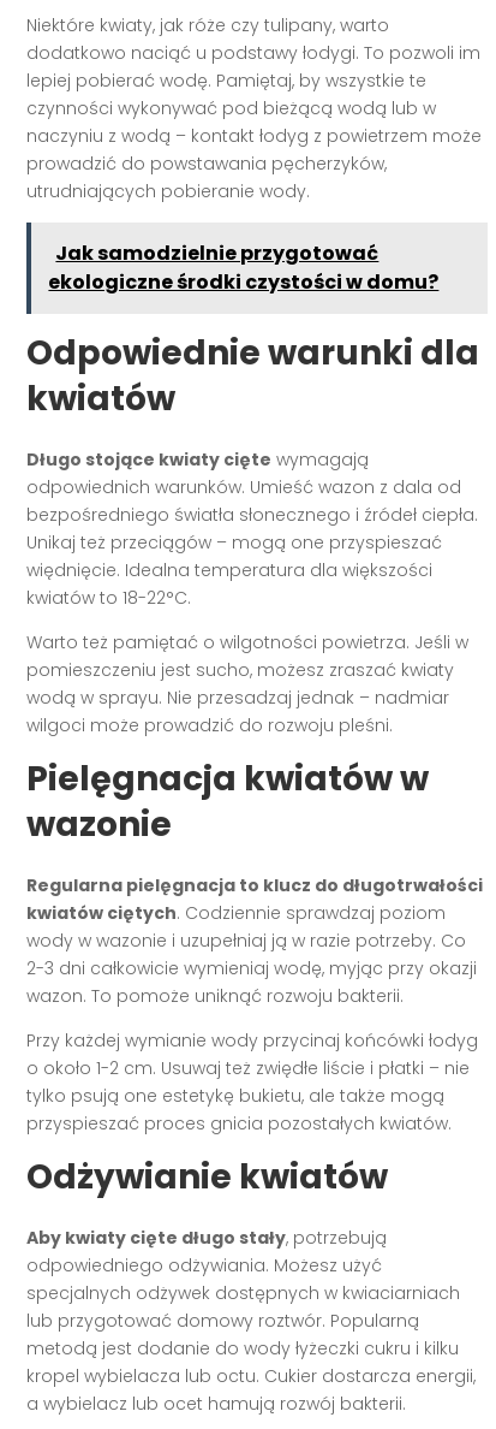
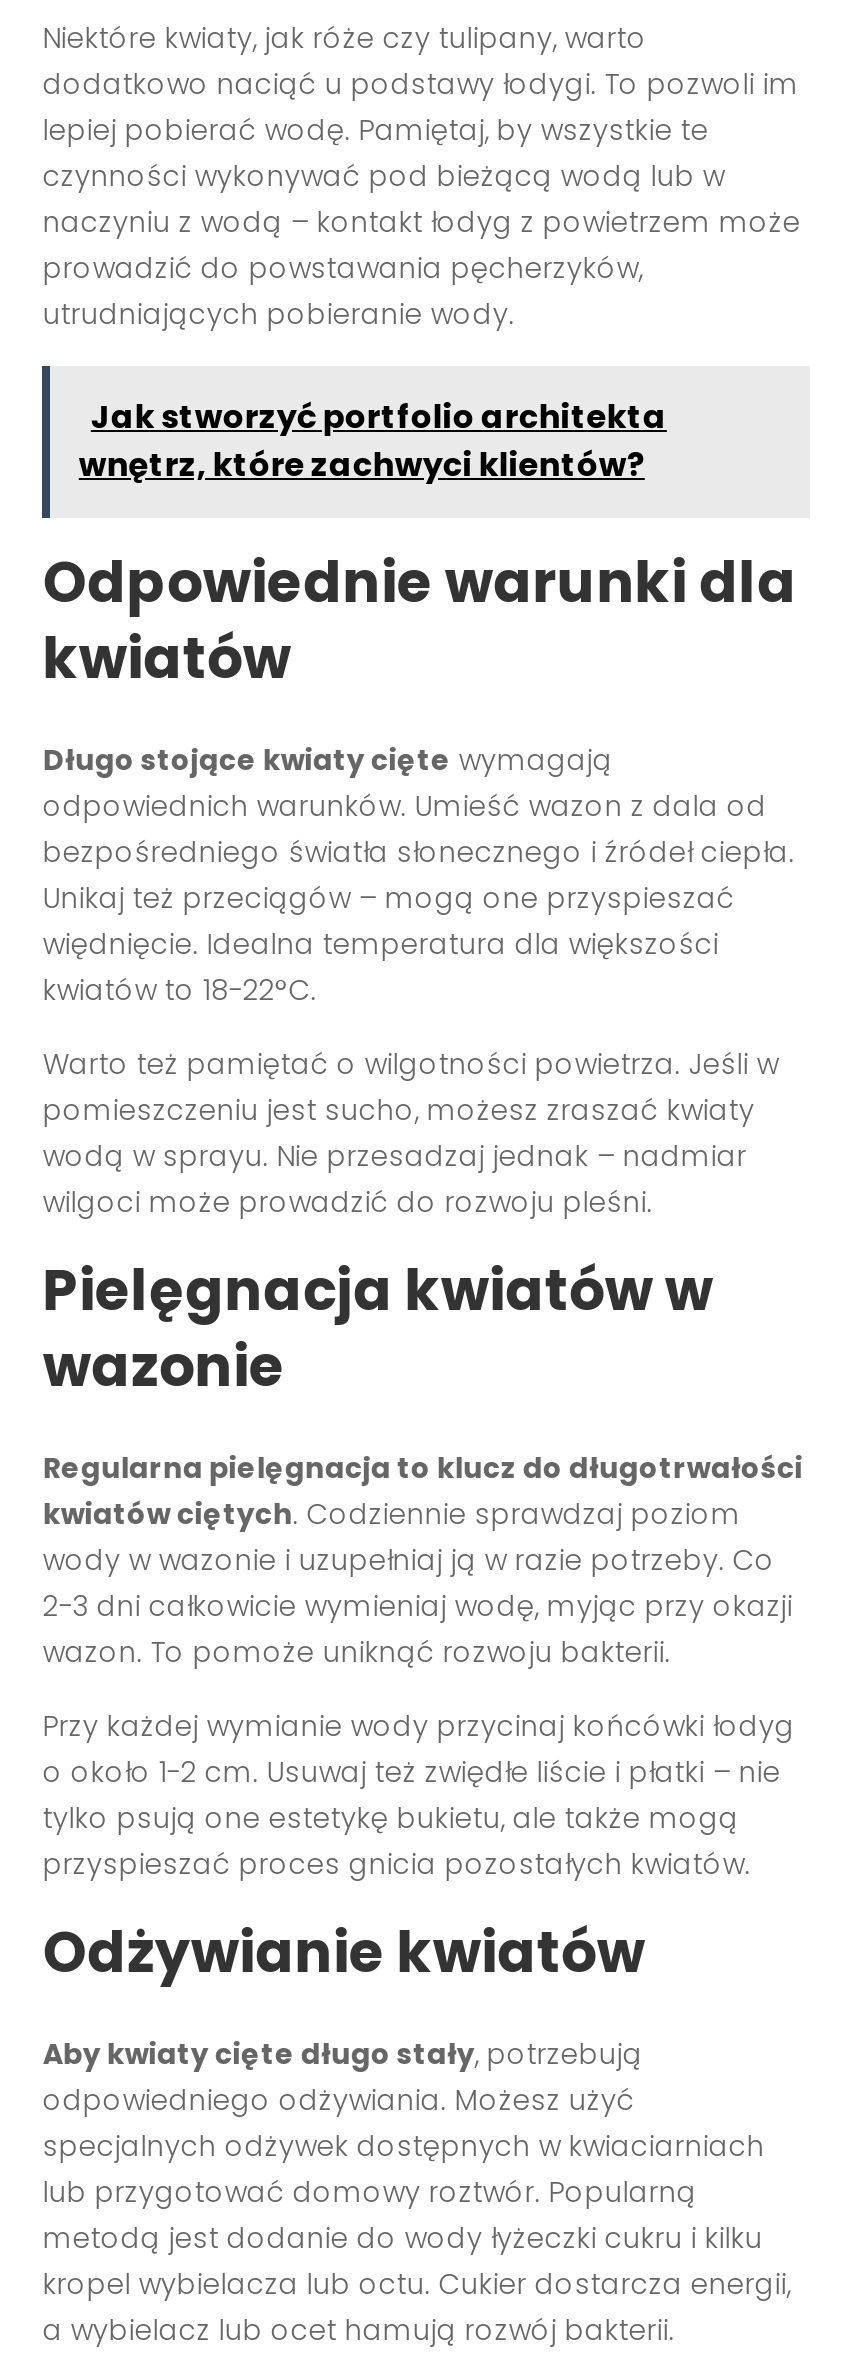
- Jak samodzielnie przygotować
- ekologiczne środki czystości w domu?
+ Jak stworzyć portfolio architekta
+ wnętrz, które zachwyci klientów?
